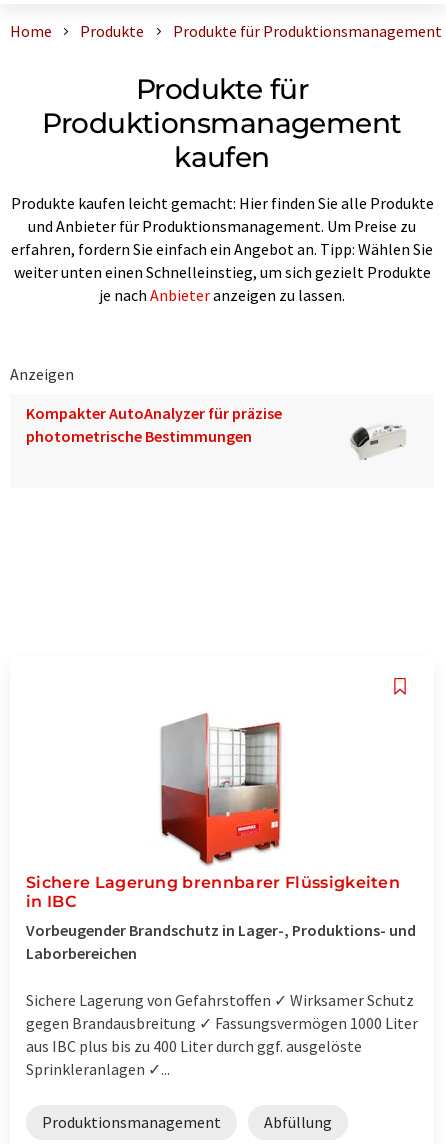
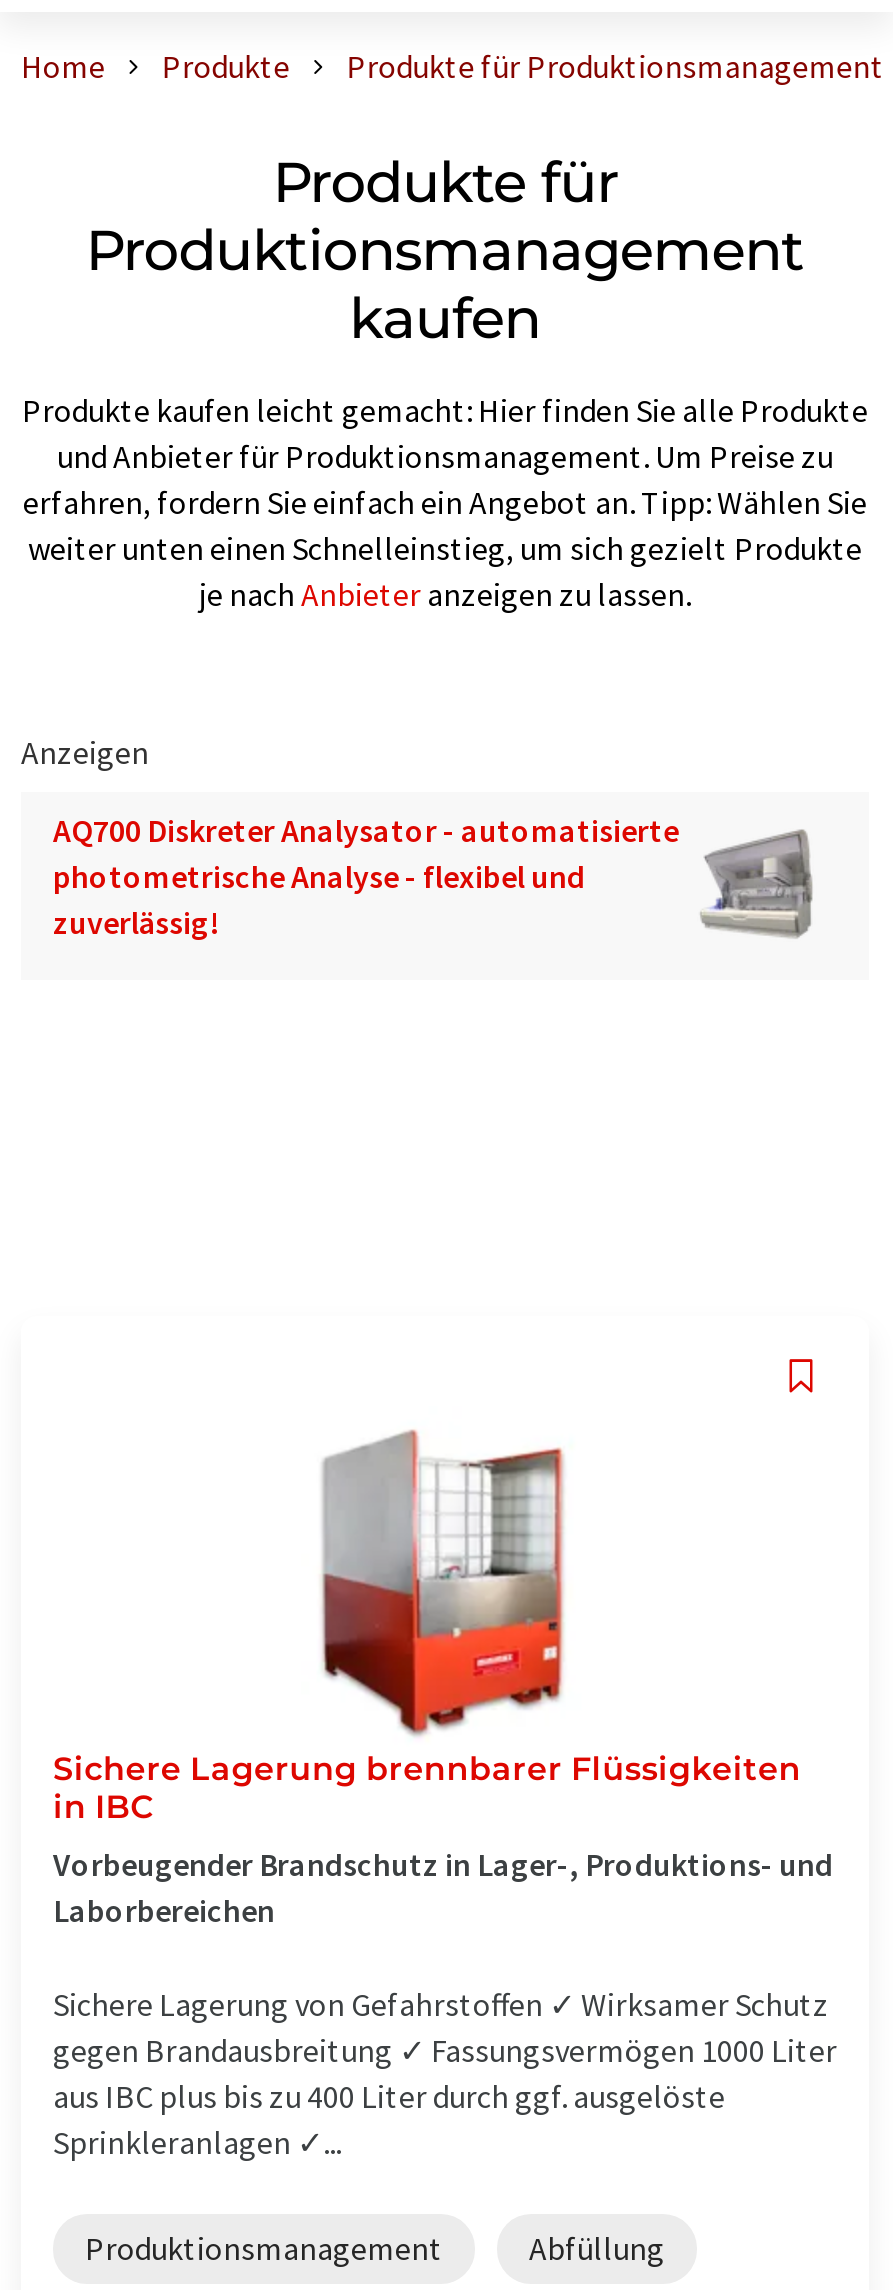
- Kompakter AutoAnalyzer für präzise
- photometrische Bestimmungen
+ AQ700 Diskreter Analysator - automatisierte
+ photometrische Analyse - flexibel und
+ zuverlässig!

- [image]
+ [image]
